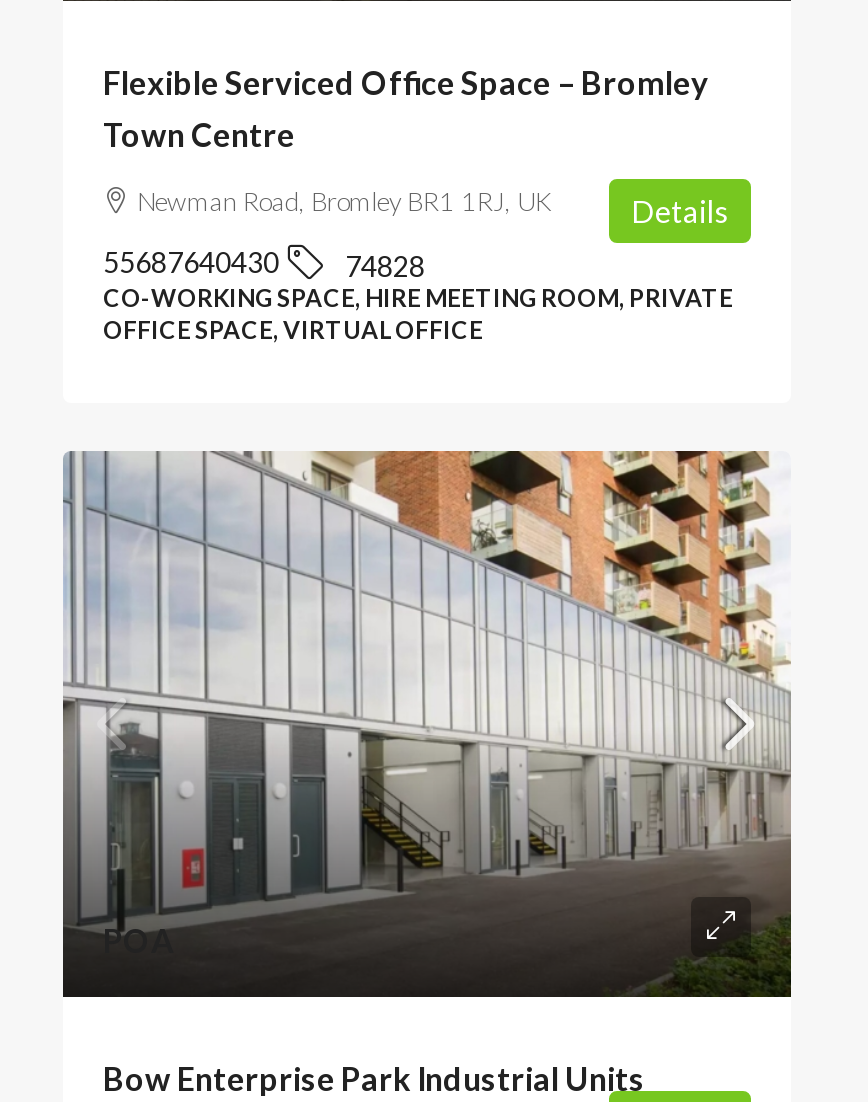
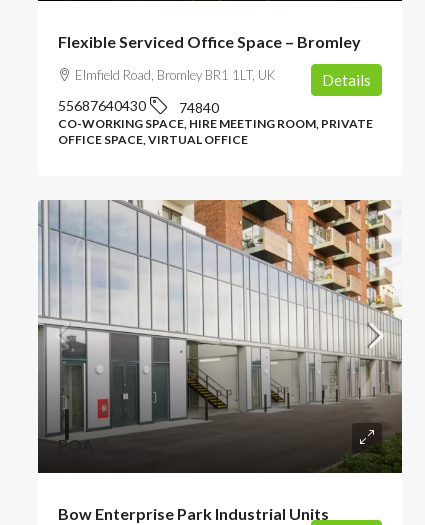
- Town Centre
- Newman Road, Bromley BR1 1RJ, UK
+ Elmfield Road, Bromley BR1 1LT, UK

- 55687640430 74828
+ 55687640430 74840
